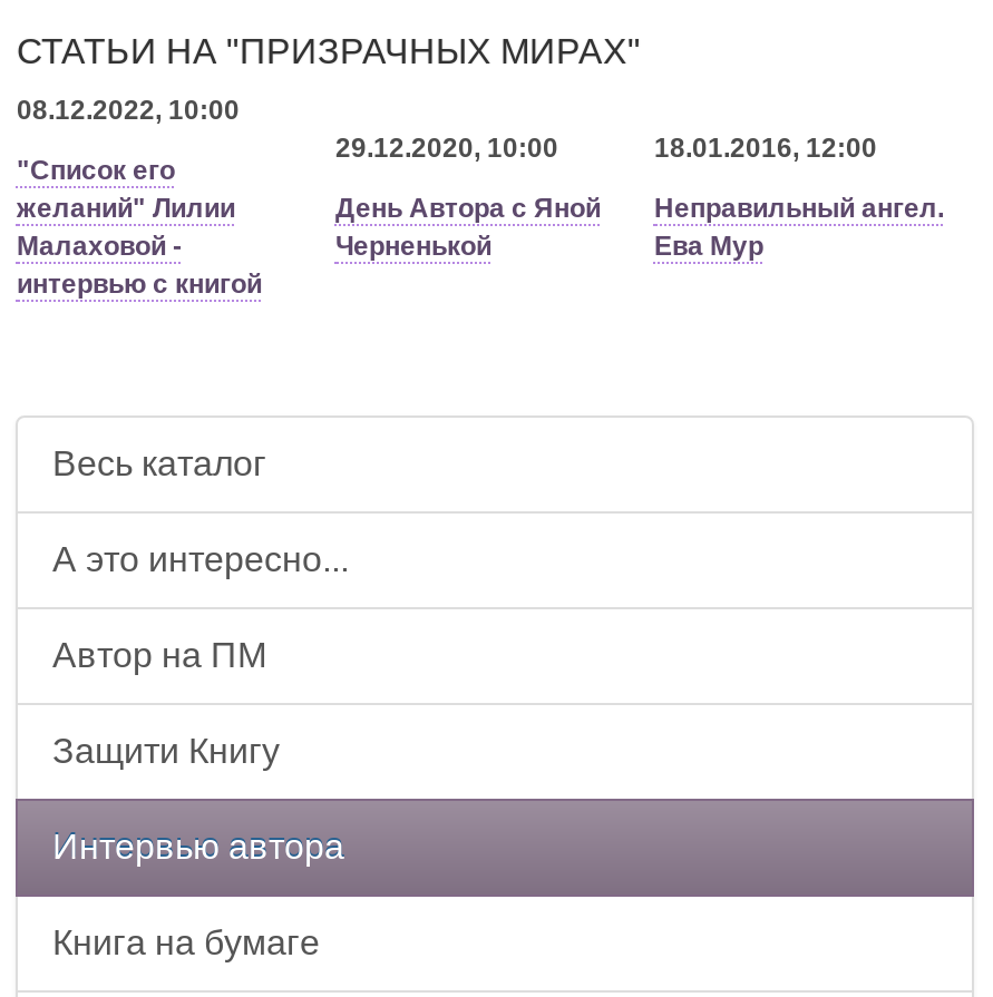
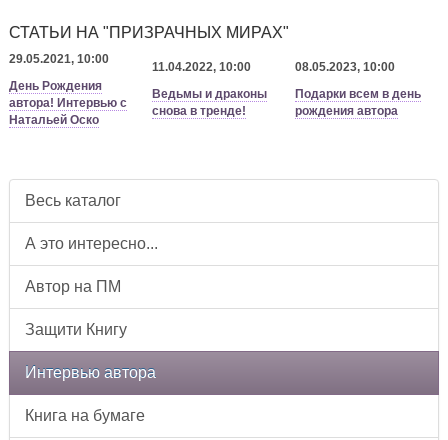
- 08.12.2022, 10:00
+ 29.05.2021, 10:00

- 29.12.2020, 10:00
+ 11.04.2022, 10:00

- 18.01.2016, 12:00
+ 08.05.2023, 10:00

- "Список его
- желаний" Лилии
- Малаховой -
- интервью с книгой
+ День Рождения
+ автора! Интервью с
+ Натальей Оско

- День Автора с Яной
- Черненькой
+ Ведьмы и драконы
+ снова в тренде!

- Неправильный ангел.
- Ева Мур
+ Подарки всем в день
+ рождения автора
